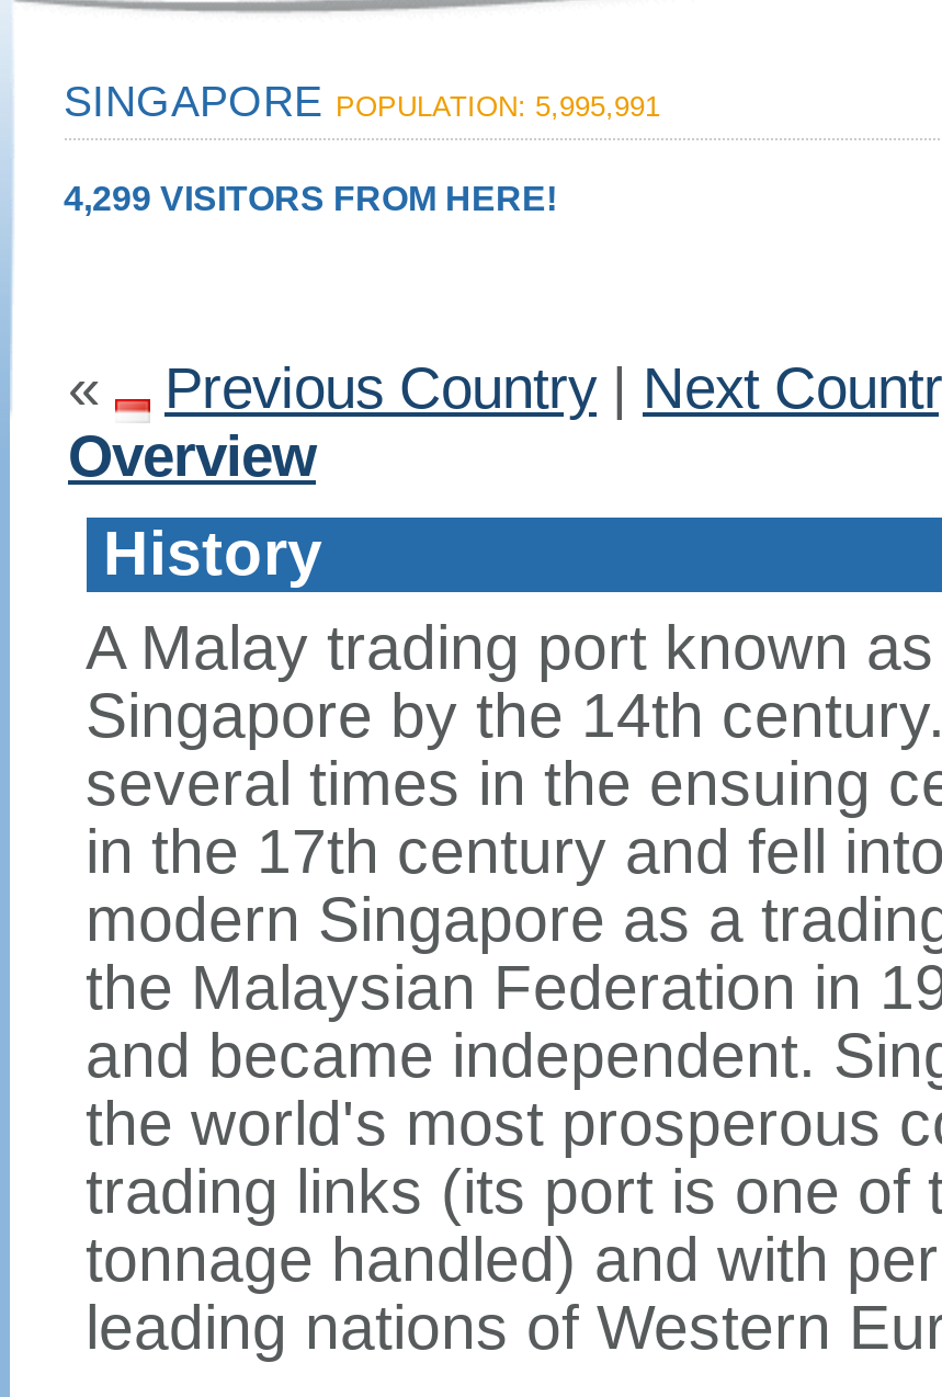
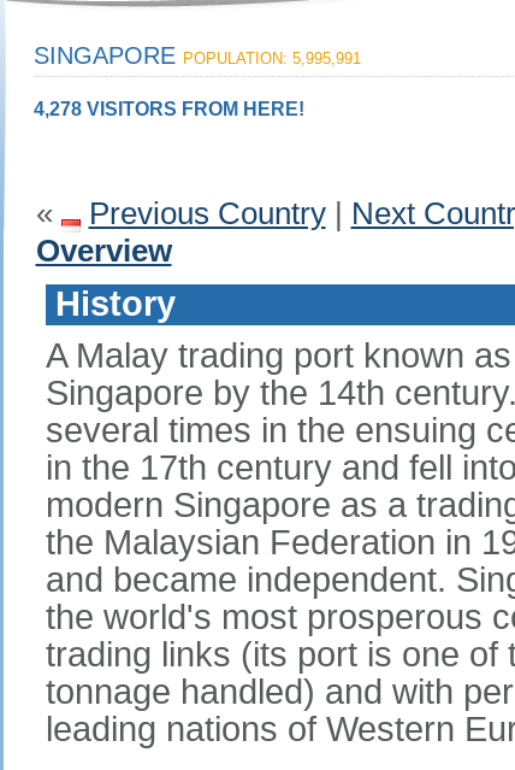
- 4,299 VISITORS FROM HERE!
+ 4,278 VISITORS FROM HERE!
